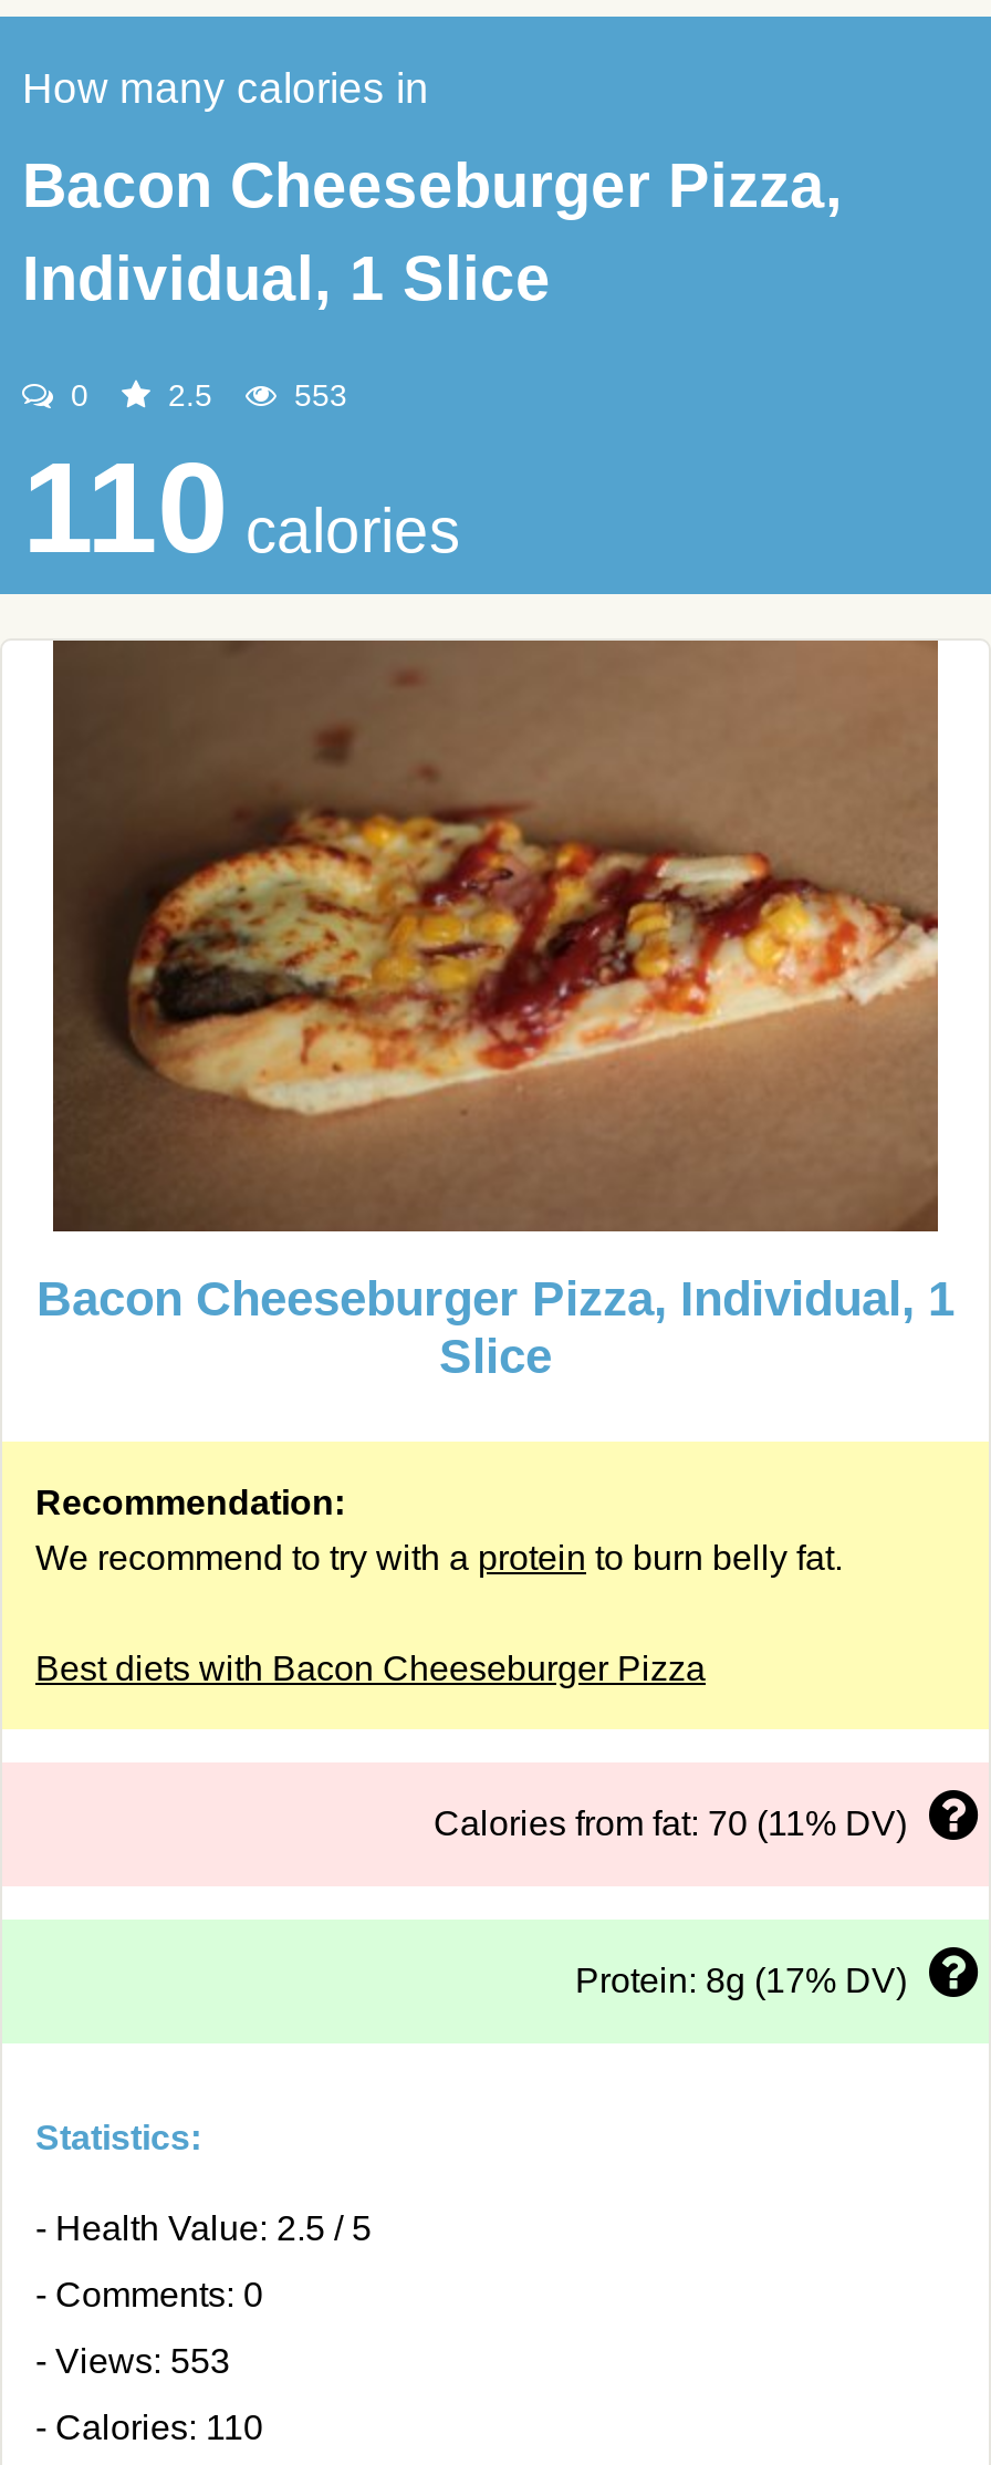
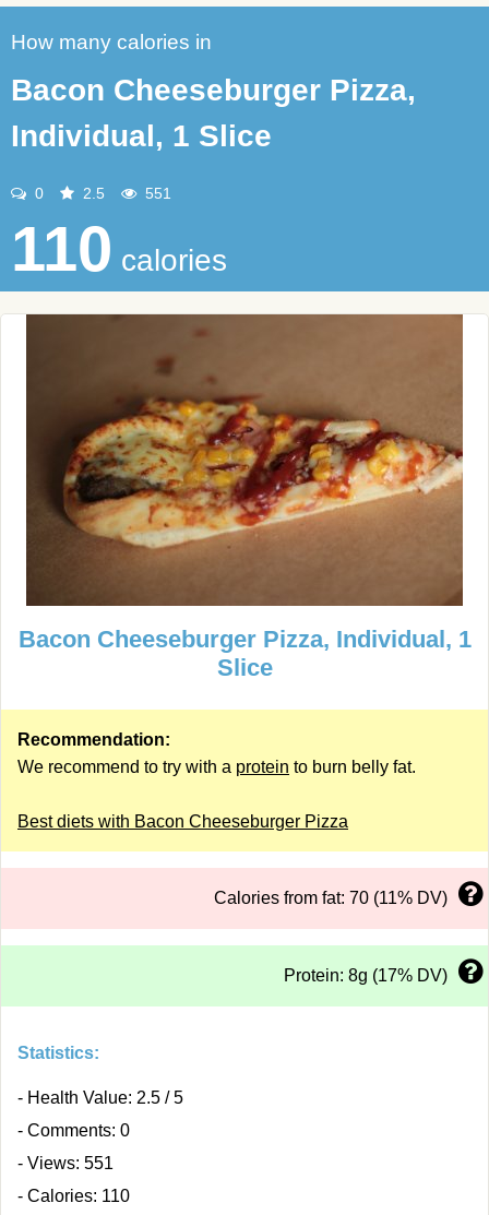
- 553
+ 551

- - Views: 553
+ - Views: 551
